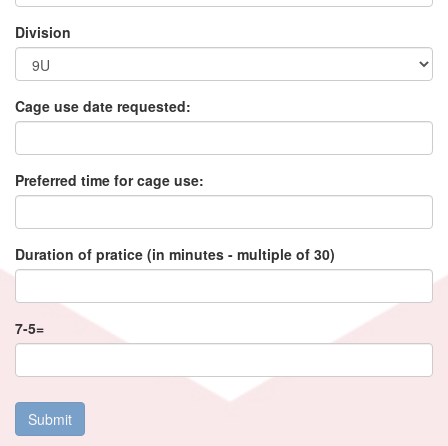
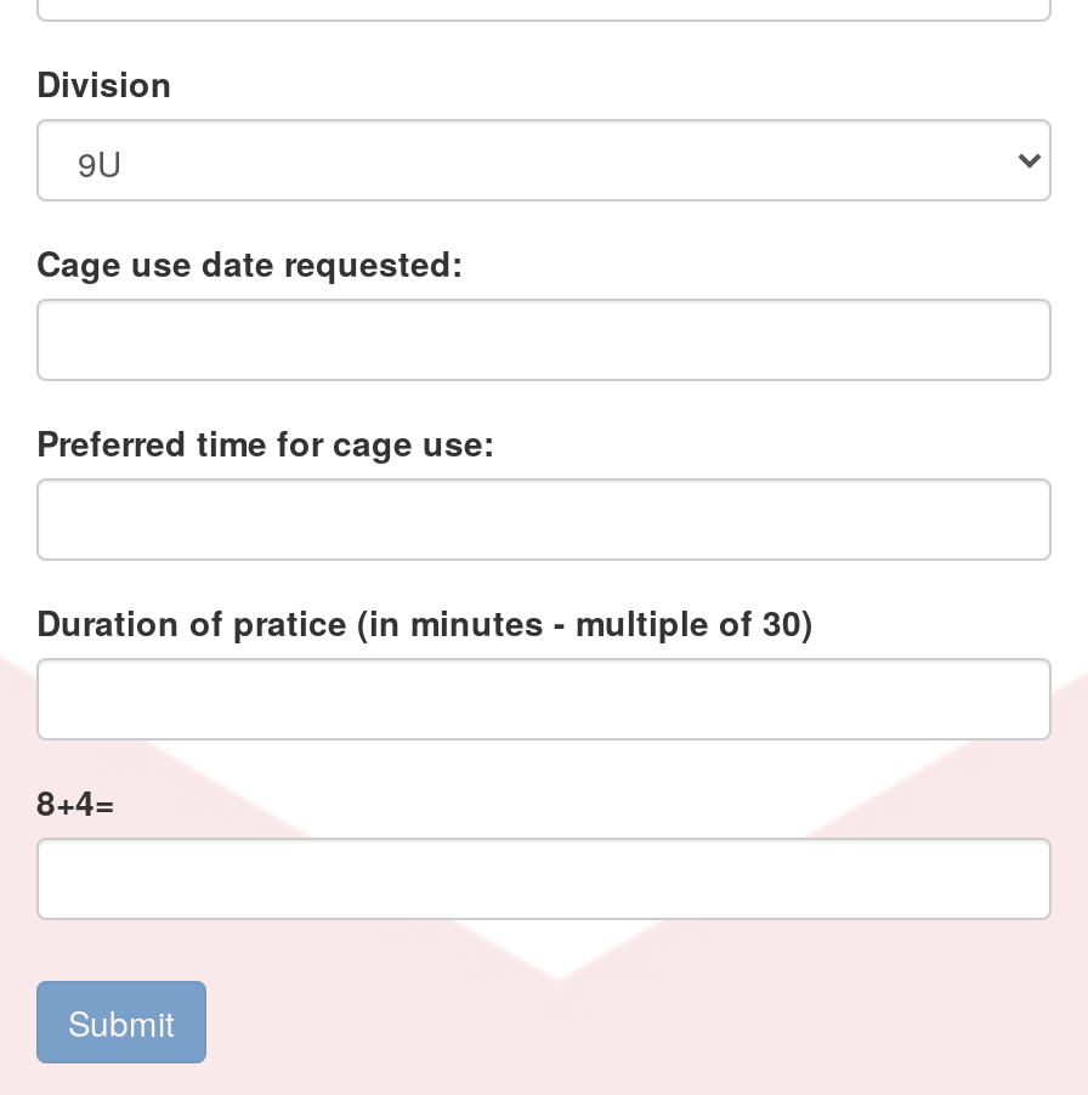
- 7-5=
+ 8+4=
